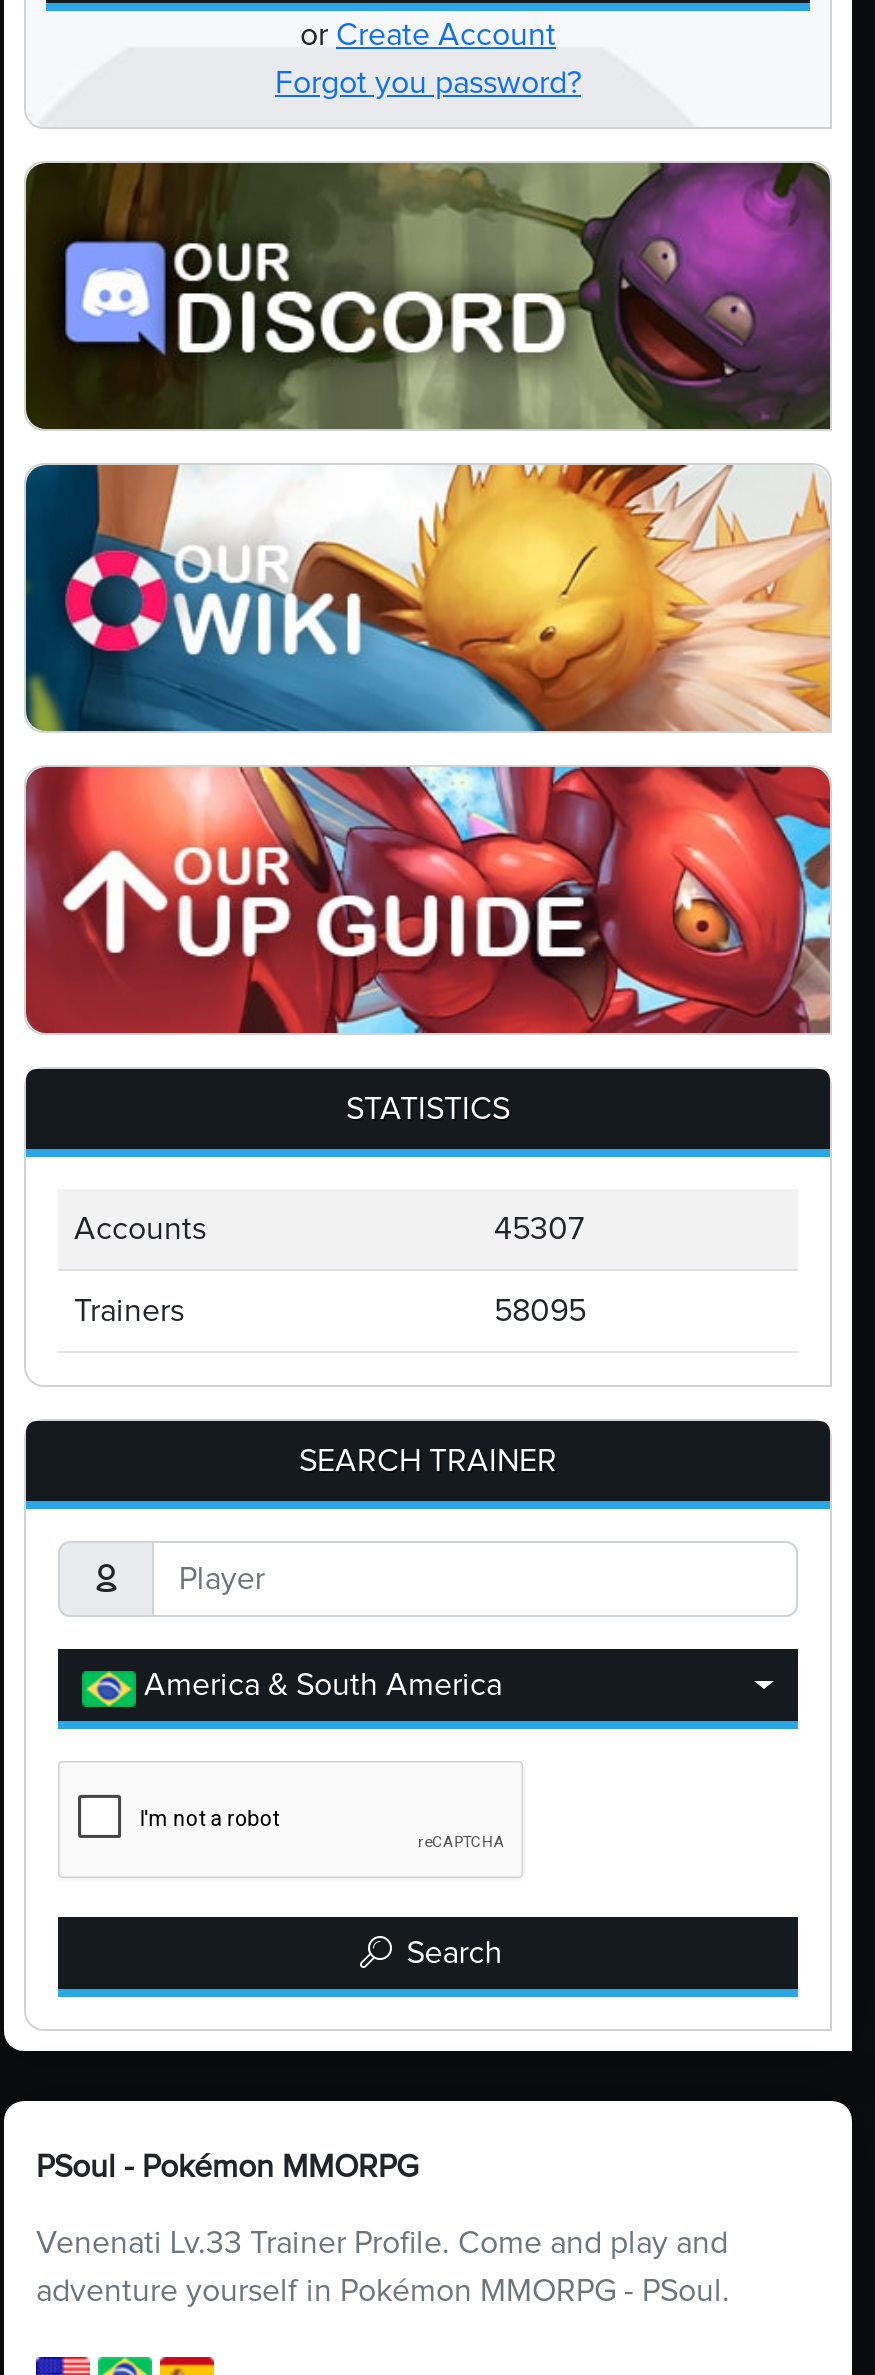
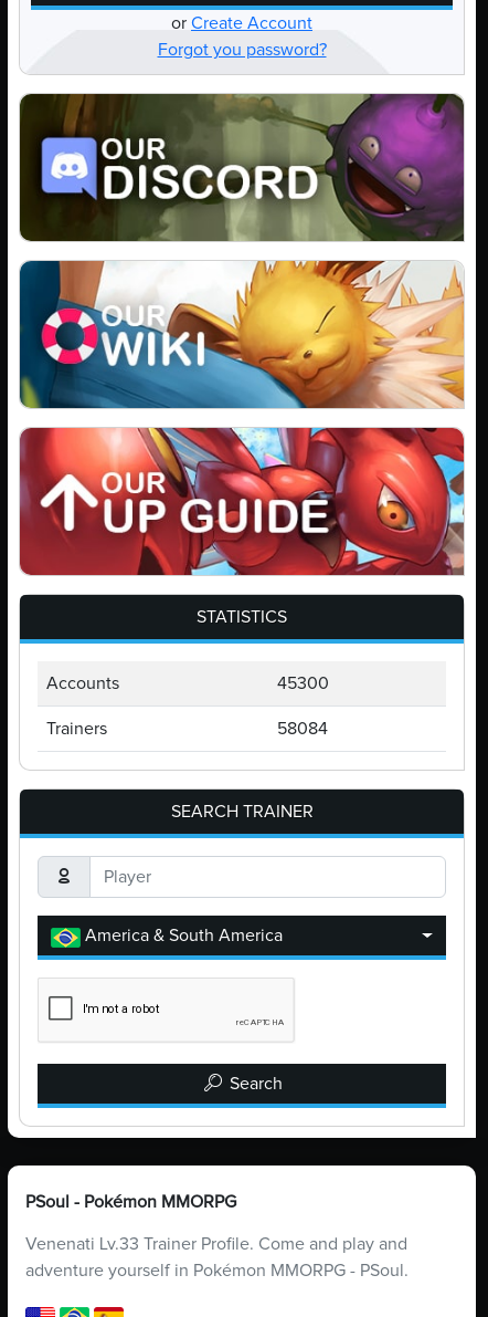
- 45307
+ 45300

- 58095
+ 58084
